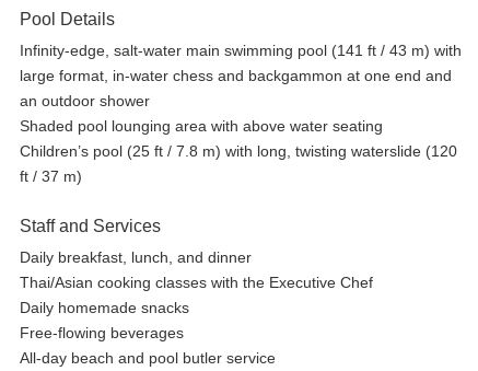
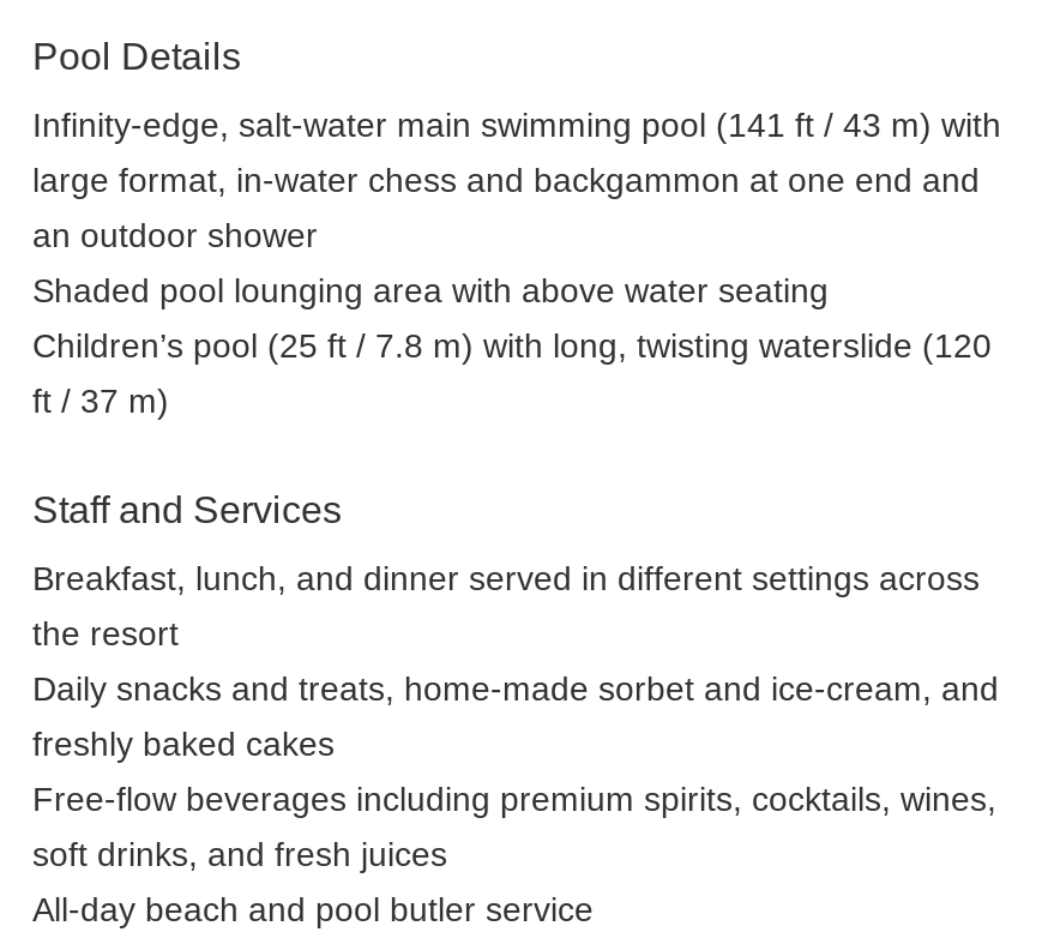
- Daily breakfast, lunch, and dinner
- Thai/Asian cooking classes with the Executive Chef
- Daily homemade snacks
- Free-flowing beverages
+ Breakfast, lunch, and dinner served in different settings across
+ the resort
+ Daily snacks and treats, home-made sorbet and ice-cream, and
+ freshly baked cakes
+ Free-flow beverages including premium spirits, cocktails, wines,
+ soft drinks, and fresh juices
